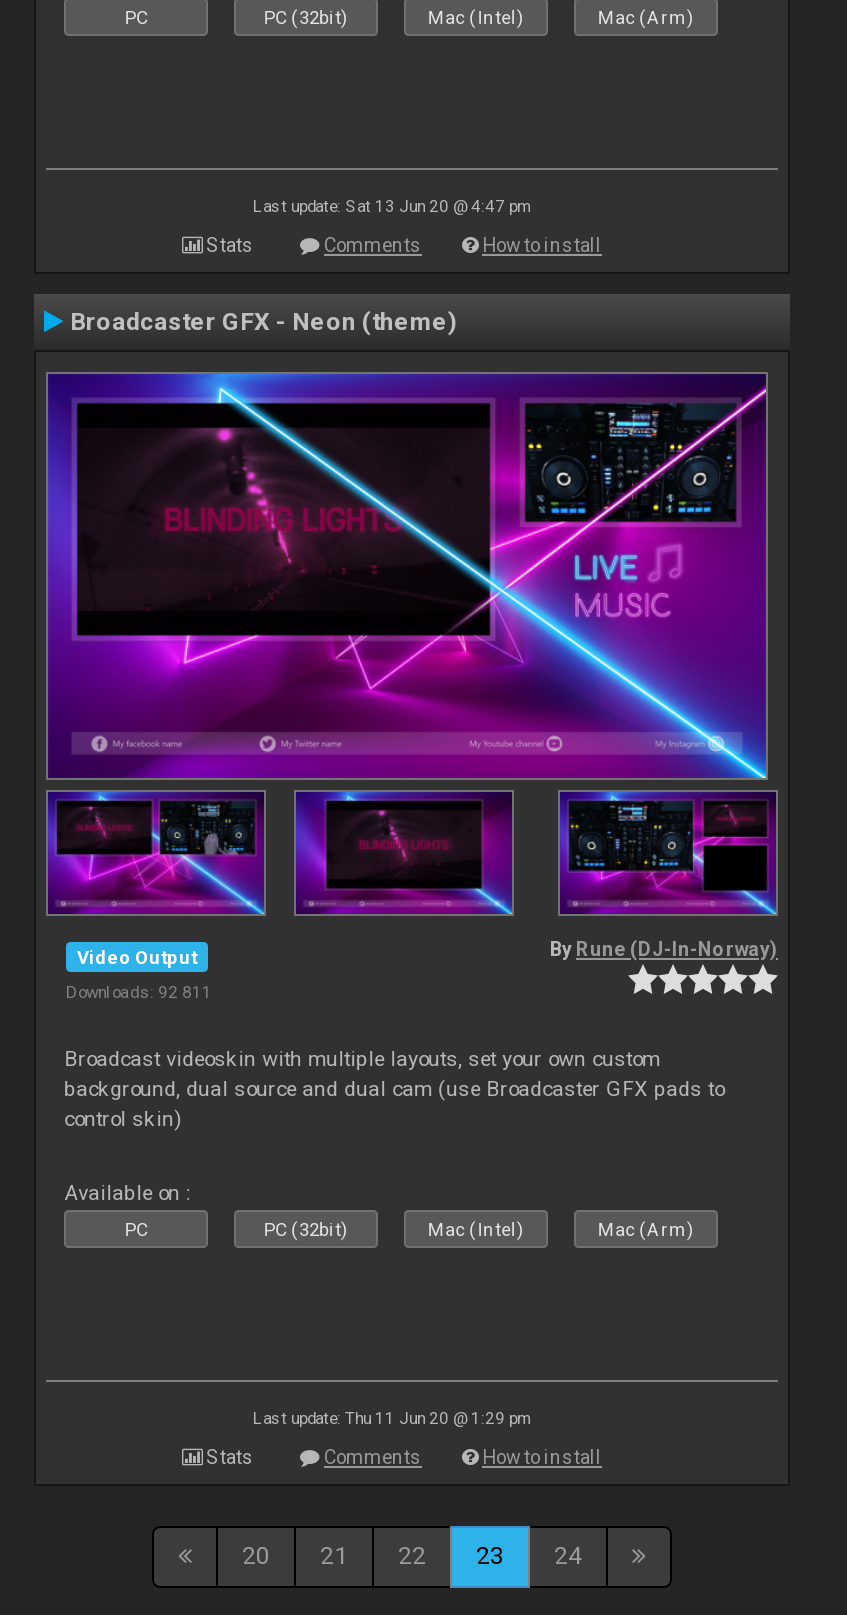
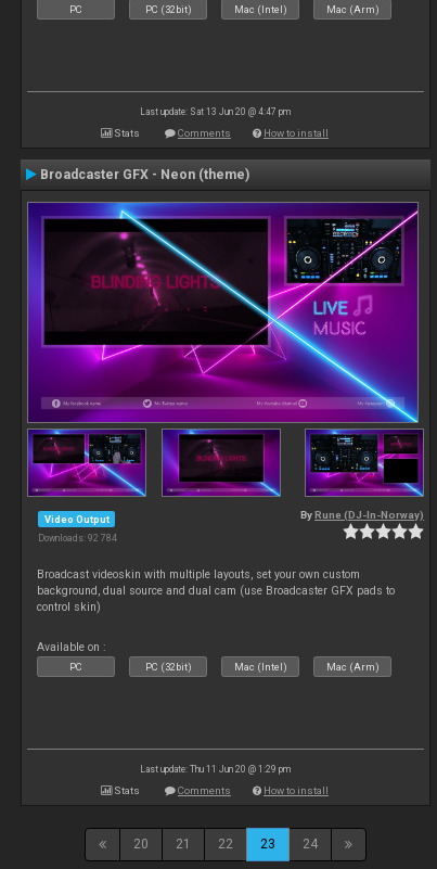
- Downloads: 92 811
+ Downloads: 92 784
